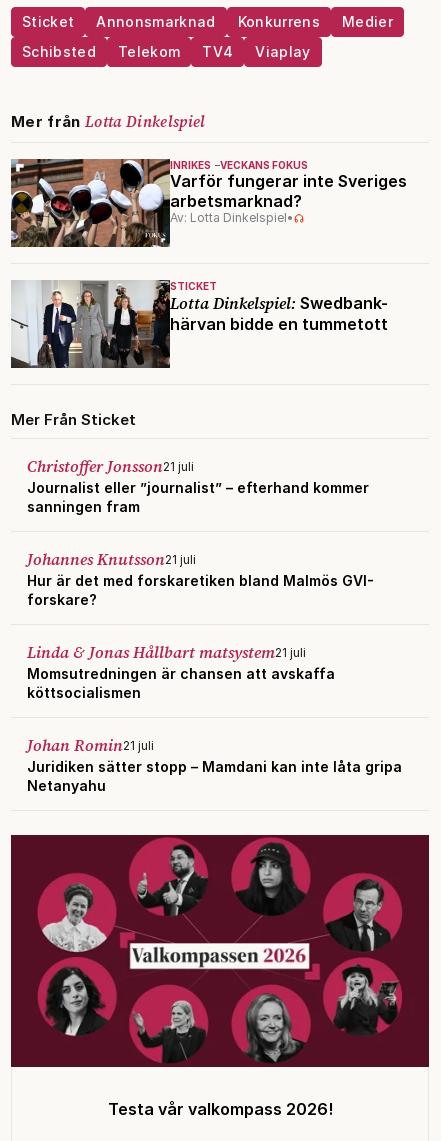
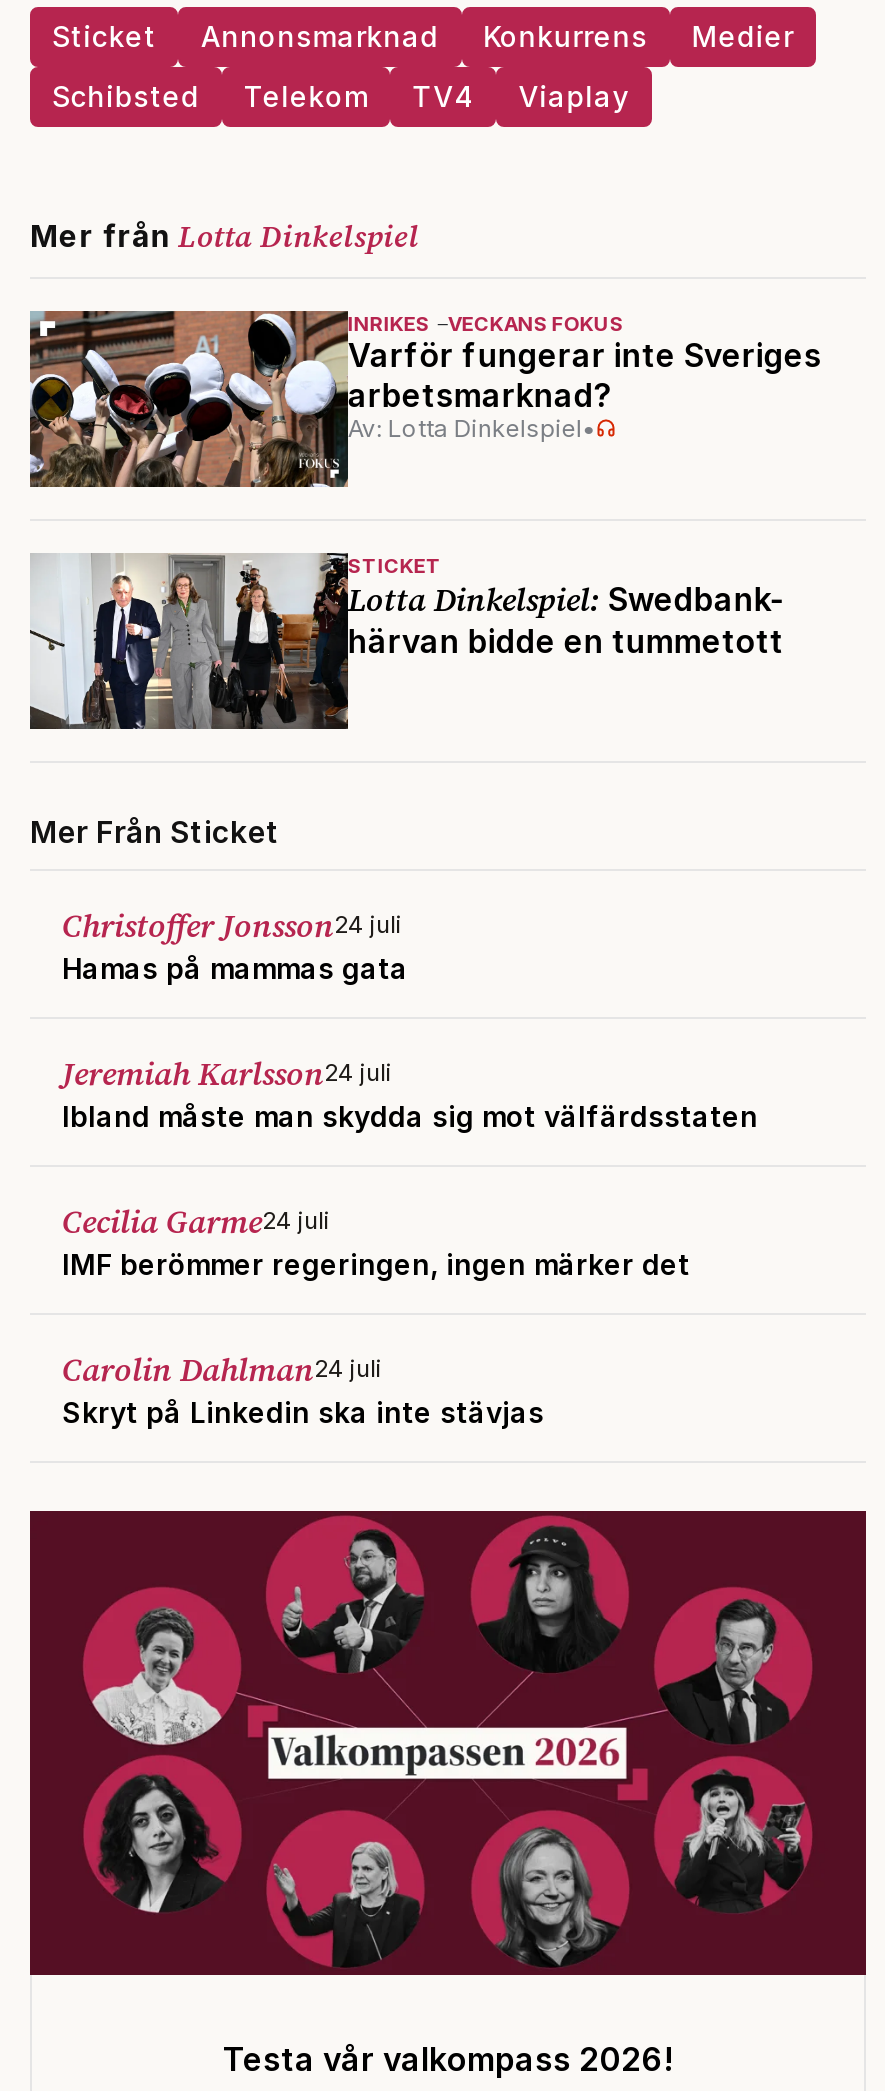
- Christoffer Jonsson21 juli
- Journalist eller ”journalist” – efterhand kommer
- sanningen fram
+ Christoffer Jonsson24 juli
+ Hamas på mammas gata

- Johannes Knutsson21 juli
- Hur är det med forskaretiken bland Malmös GVI-
- forskare?
+ Jeremiah Karlsson24 juli
+ Ibland måste man skydda sig mot välfärdsstaten

- Linda & Jonas Hållbart matsystem21 juli
- Momsutredningen är chansen att avskaffa
- köttsocialismen
+ Cecilia Garme24 juli
+ IMF berömmer regeringen, ingen märker det

- Johan Romin21 juli
- Juridiken sätter stopp – Mamdani kan inte låta gripa
- Netanyahu
+ Carolin Dahlman24 juli
+ Skryt på Linkedin ska inte stävjas
